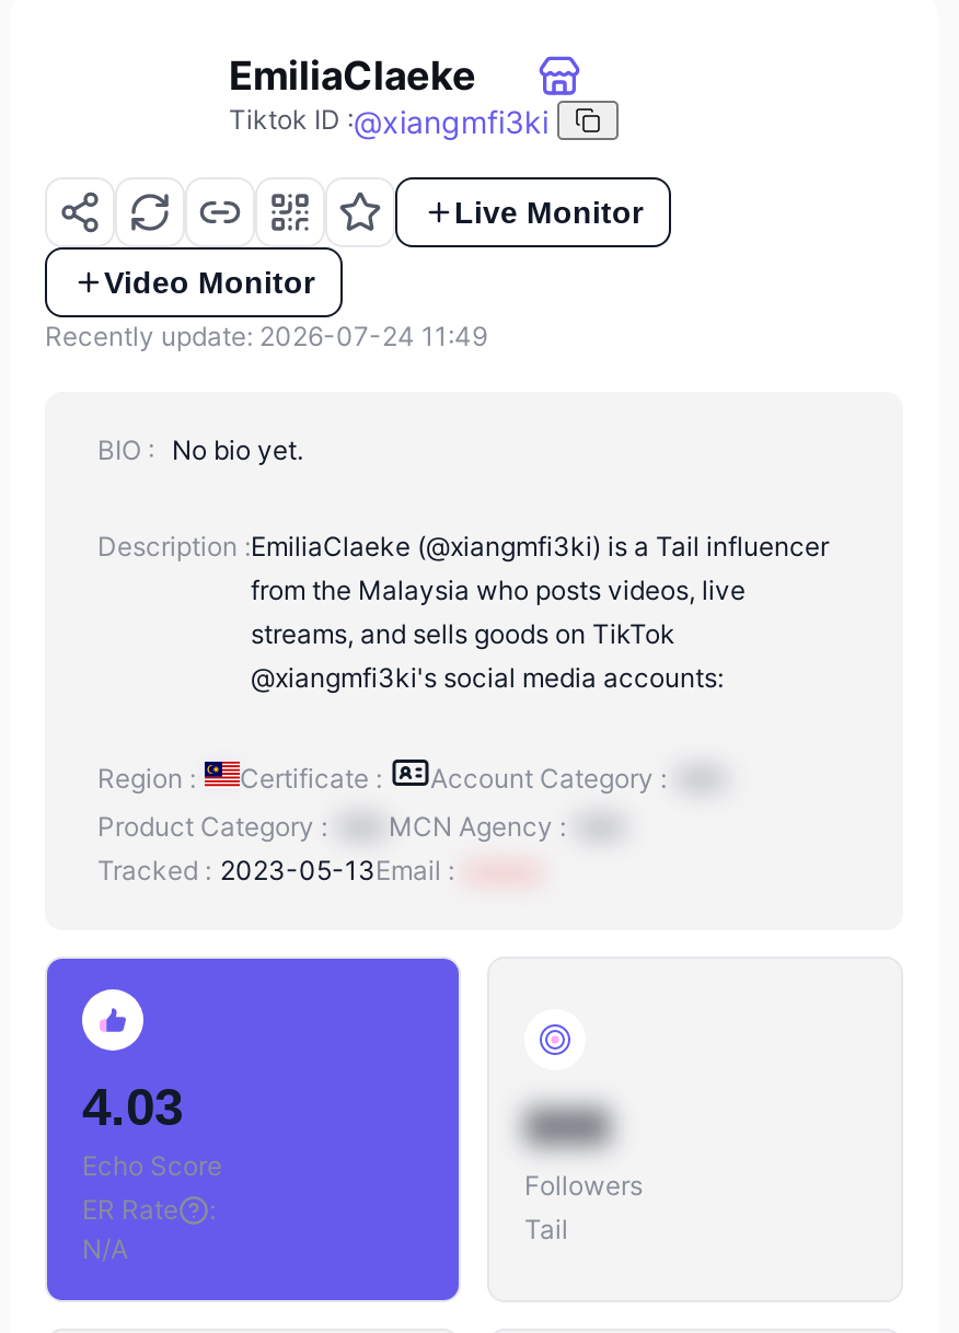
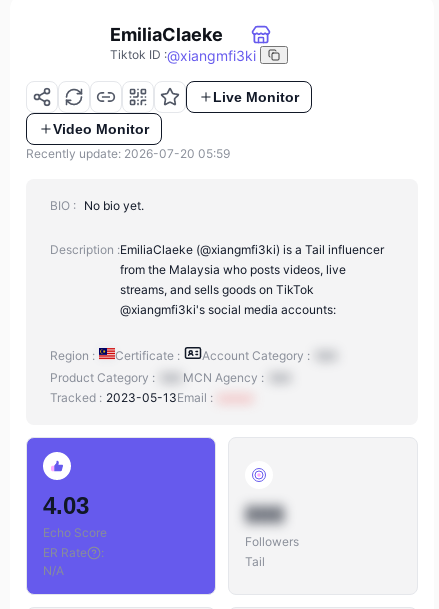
- Recently update: 2026-07-24 11:49
+ Recently update: 2026-07-20 05:59
